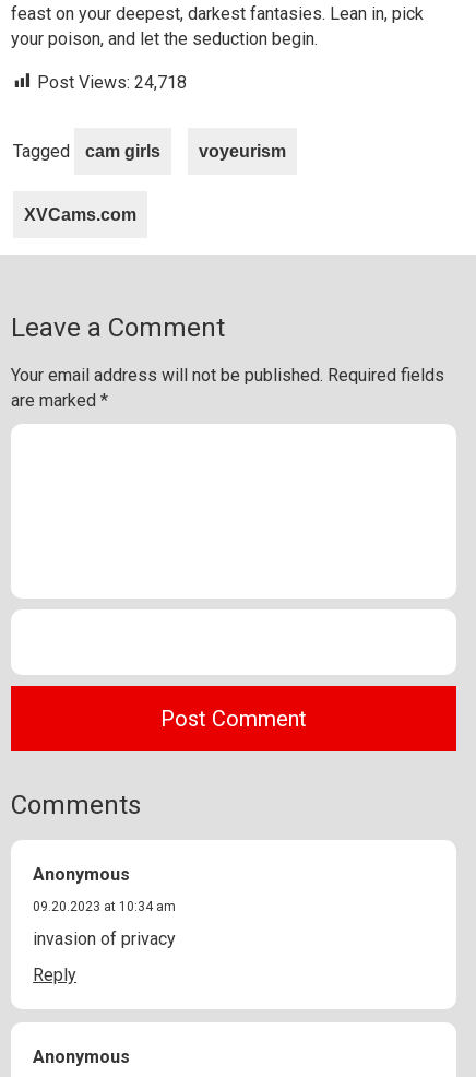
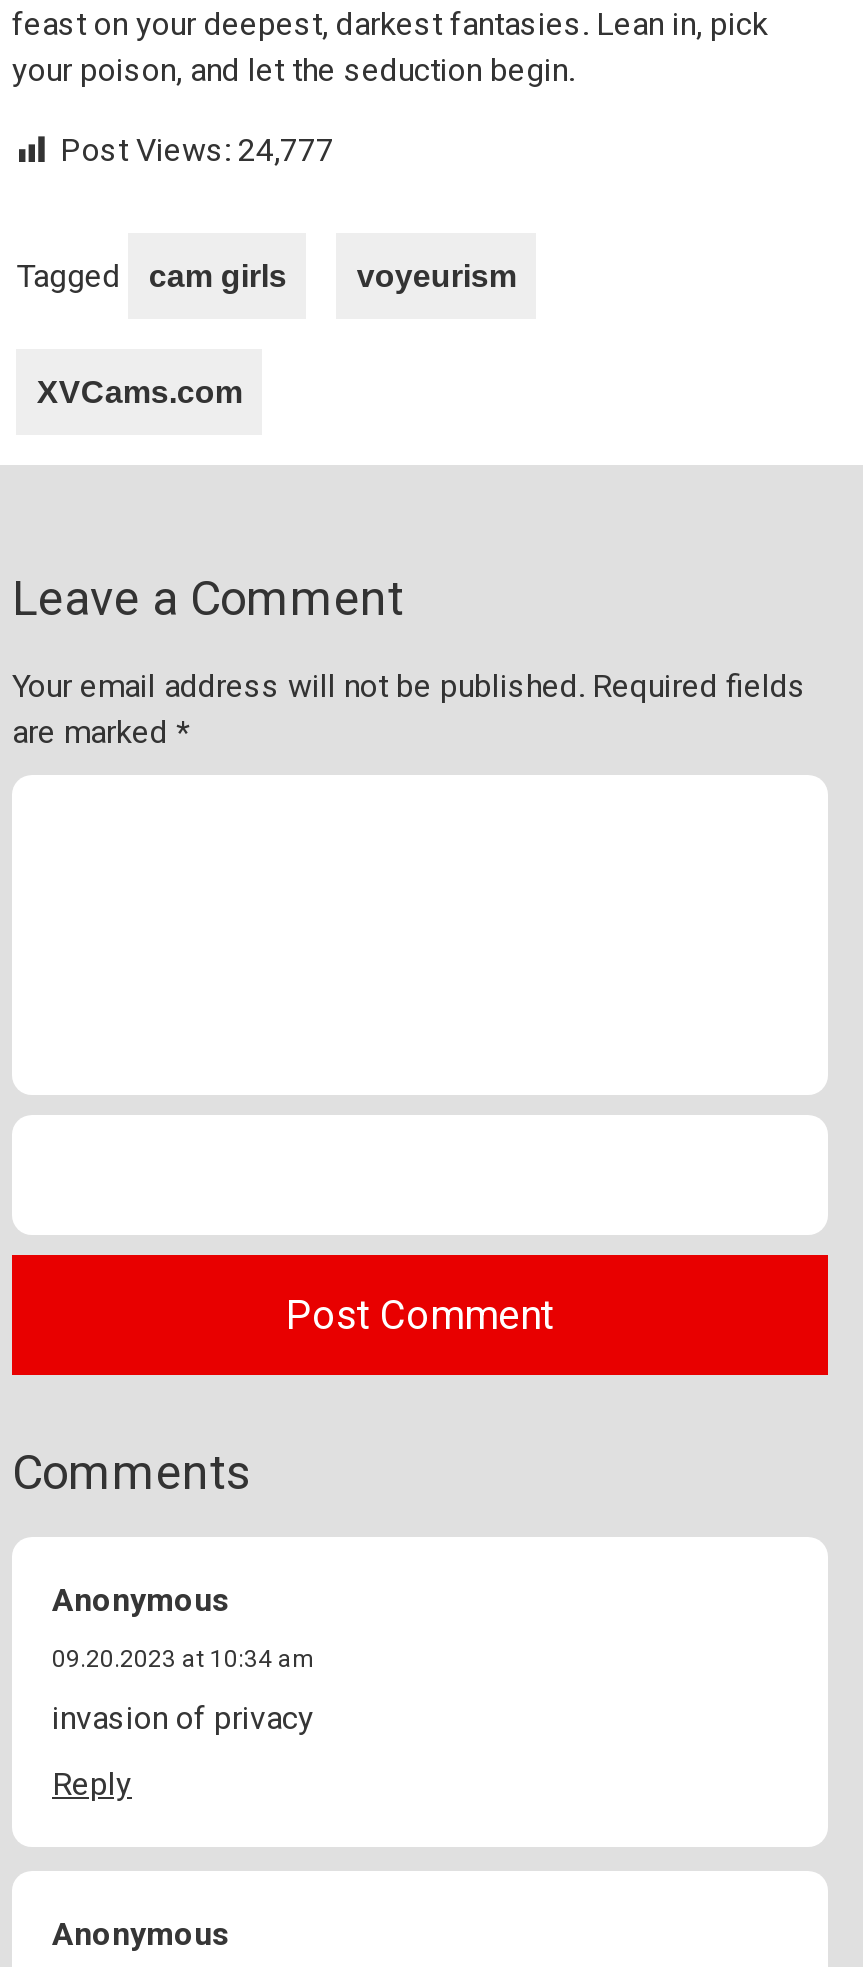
- Post Views: 24,718
+ Post Views: 24,777
